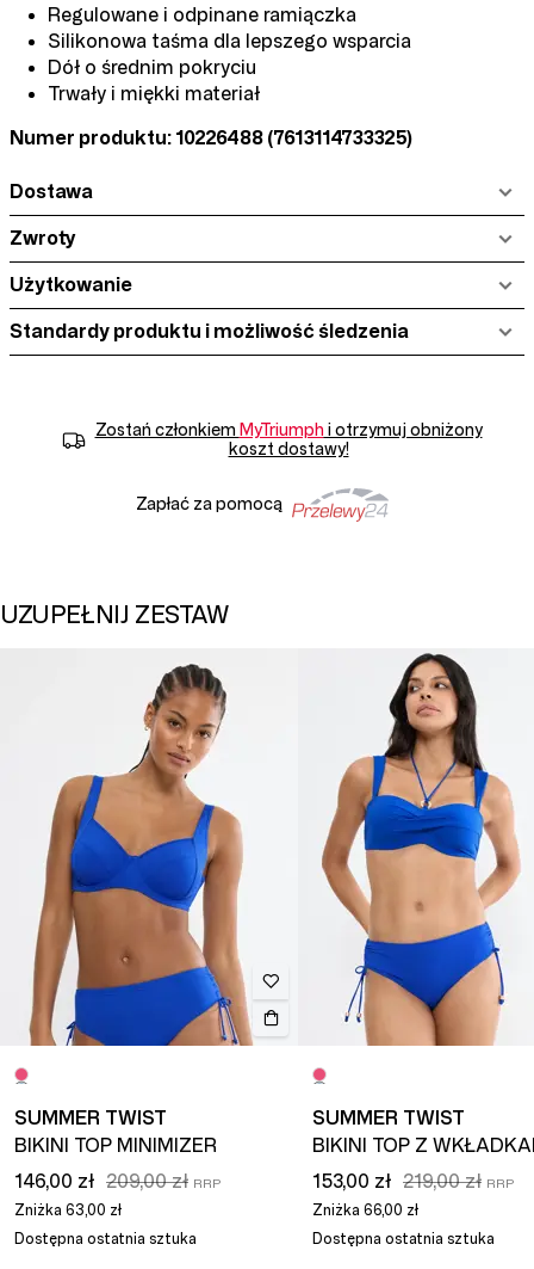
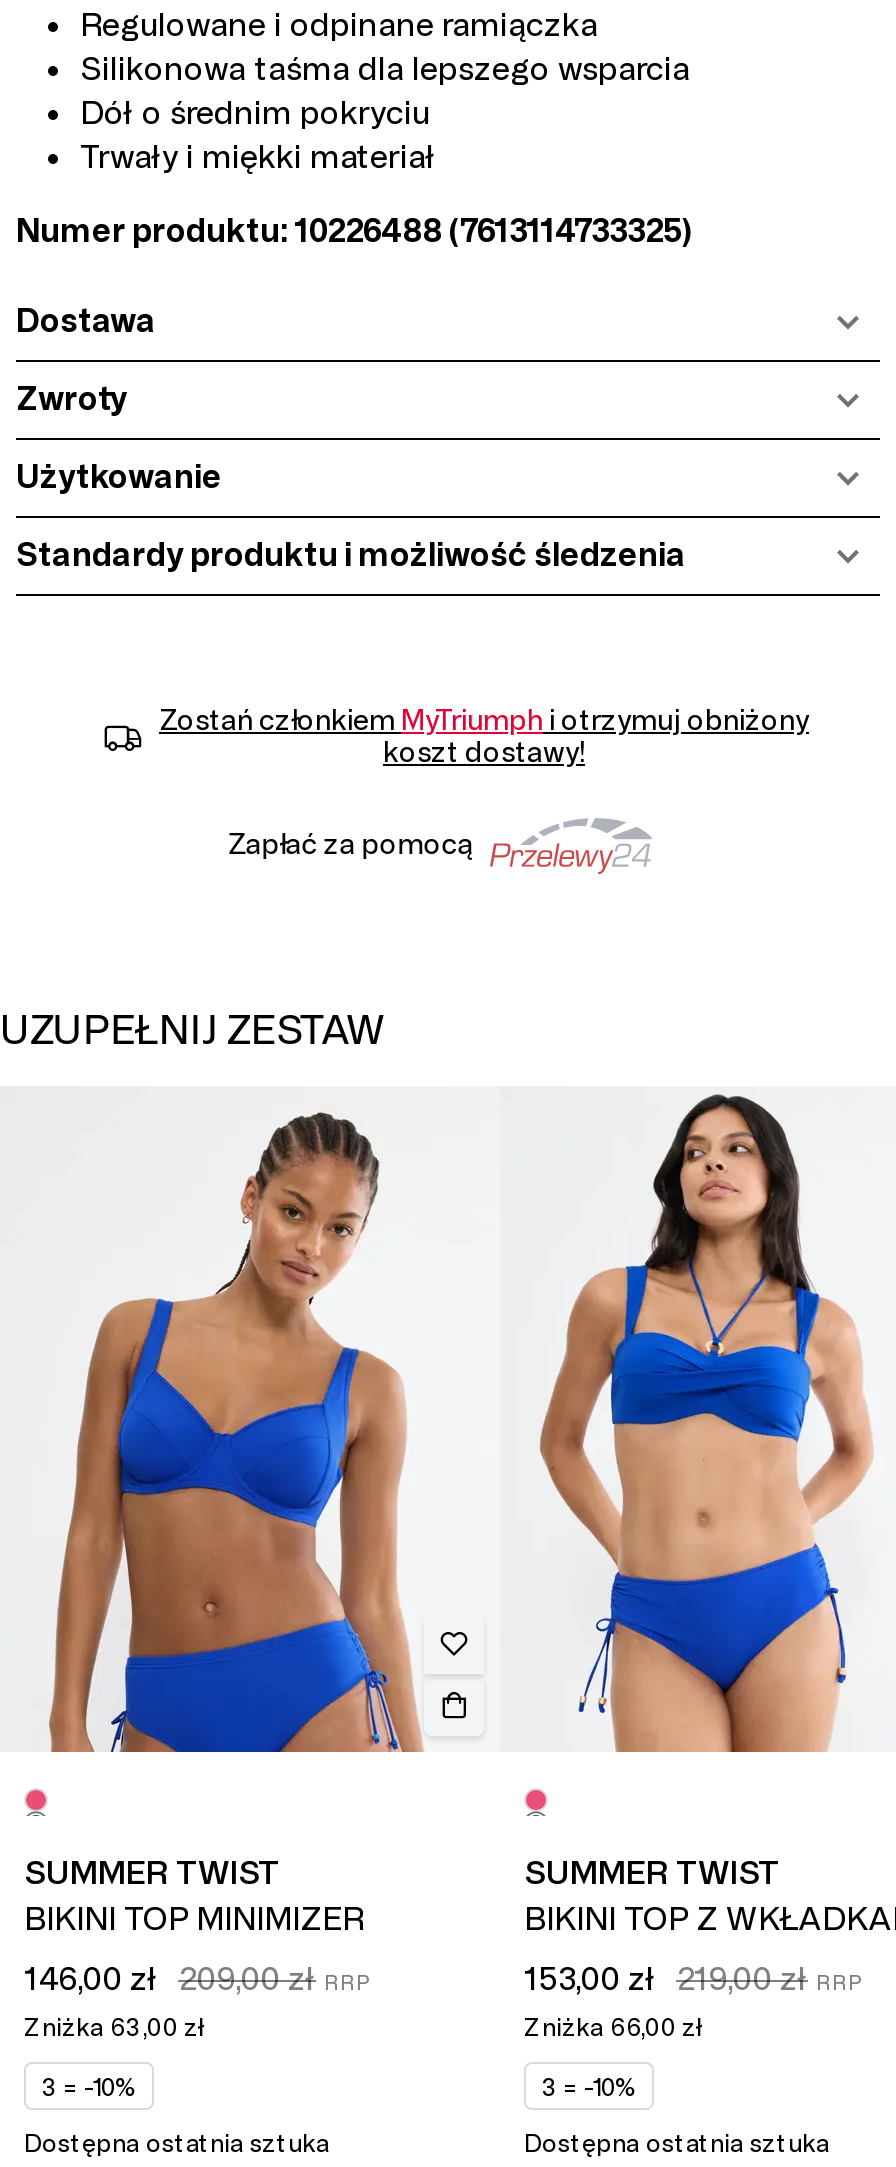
+ 3 = -10%

+ 3 = -10%
